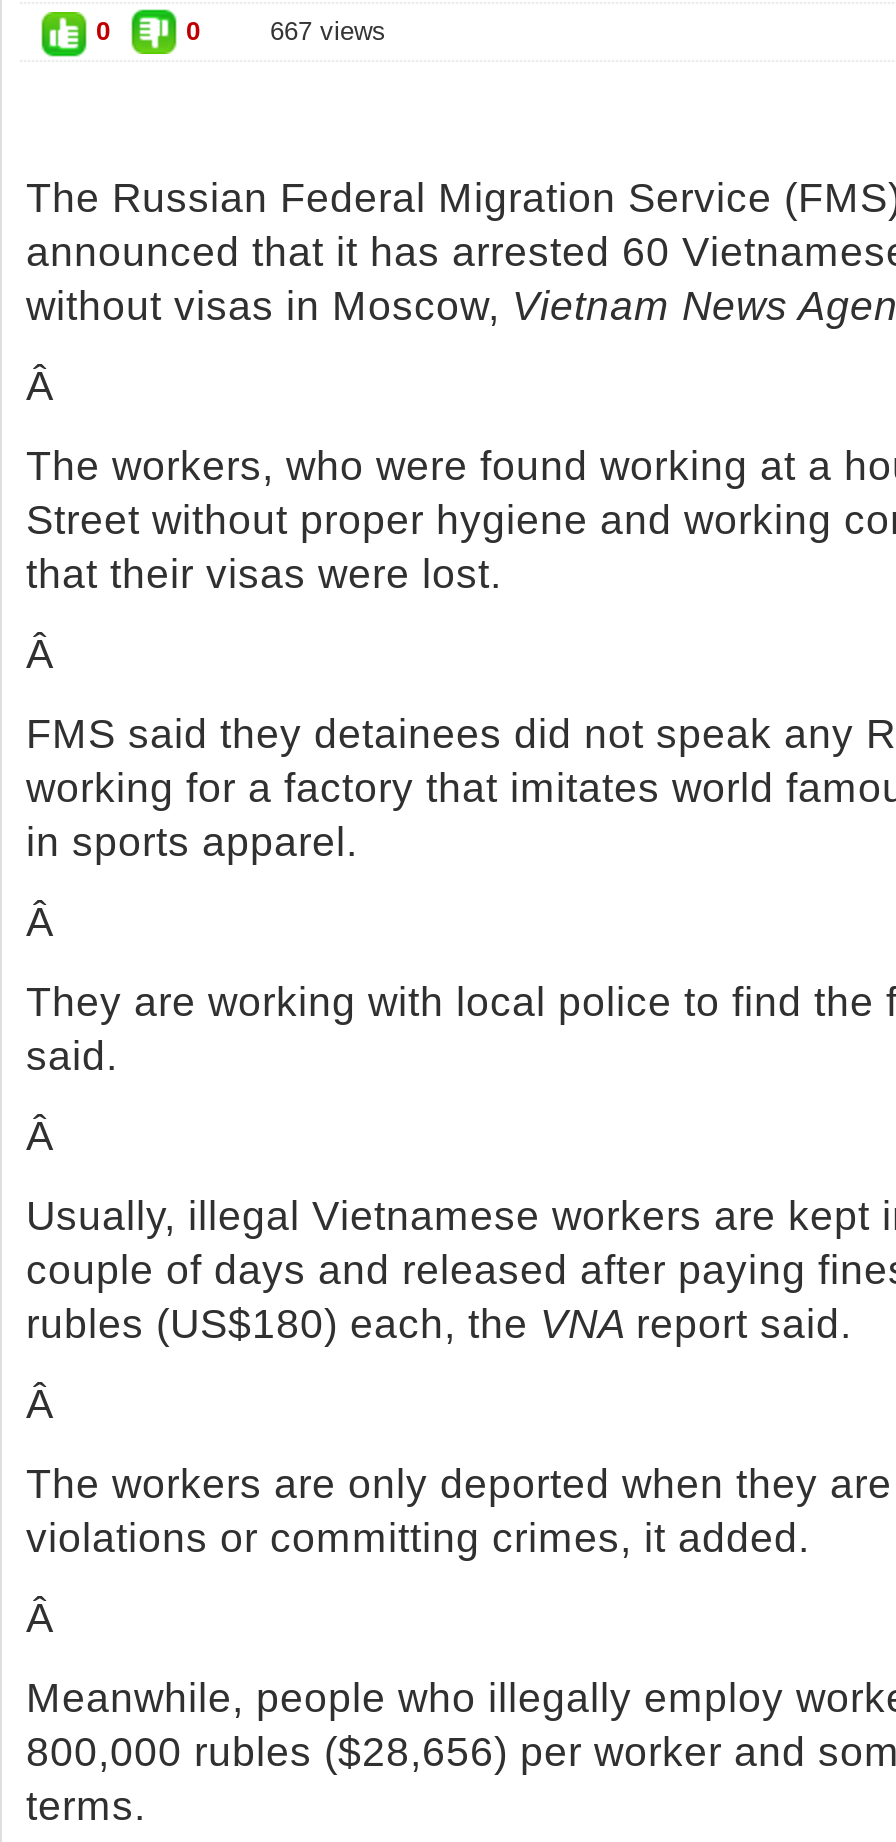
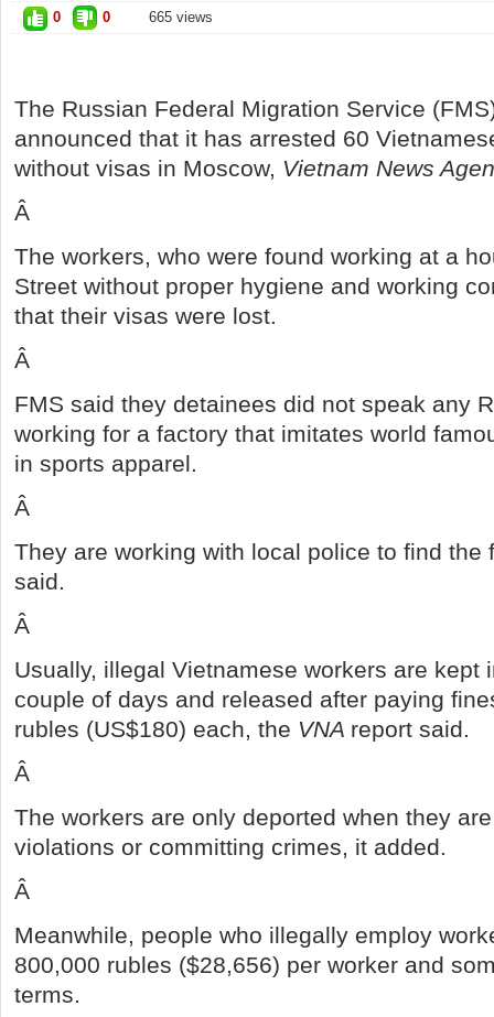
- 667 views
+ 665 views
